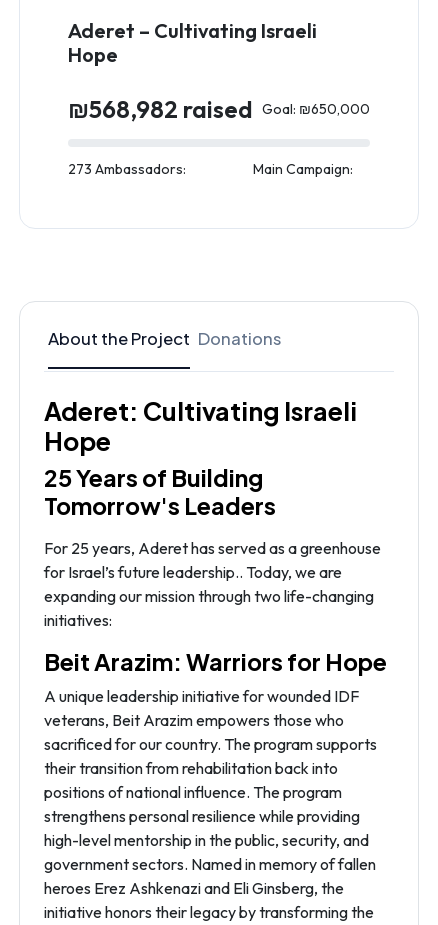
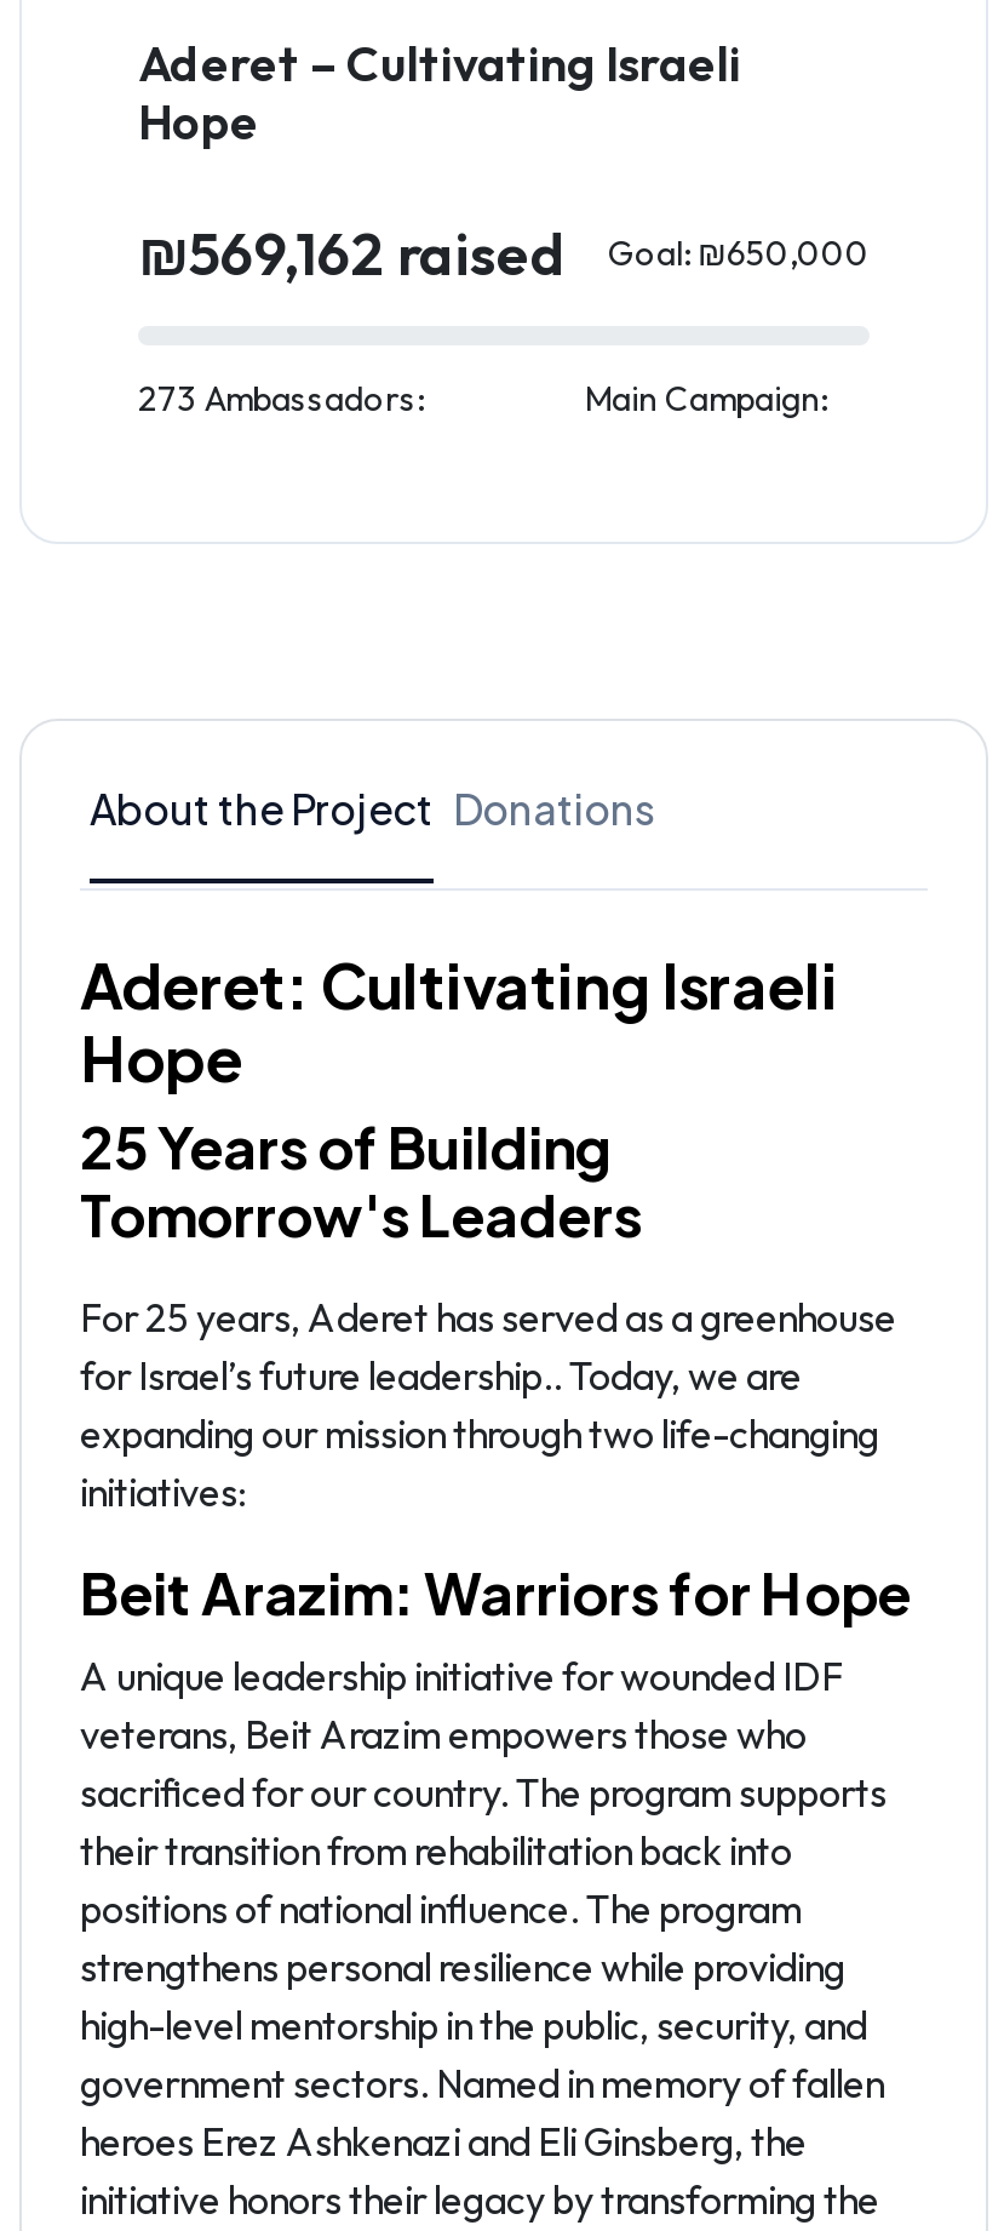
- ₪568,982 raised Goal: ₪650,000
+ ₪569,162 raised
+ Goal: ₪650,000
